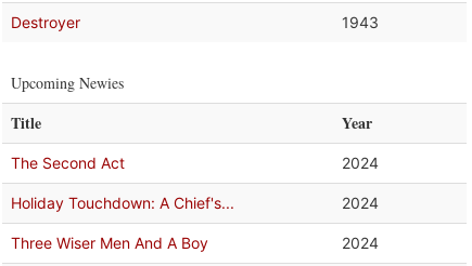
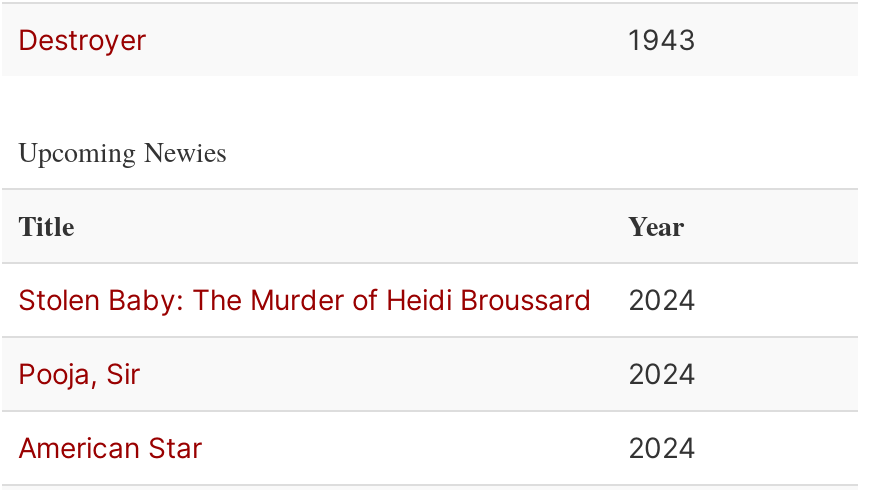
- The Second Act
+ Stolen Baby: The Murder of Heidi Broussard

- Holiday Touchdown: A Chief's...
+ Pooja, Sir

- Three Wiser Men And A Boy
+ American Star
